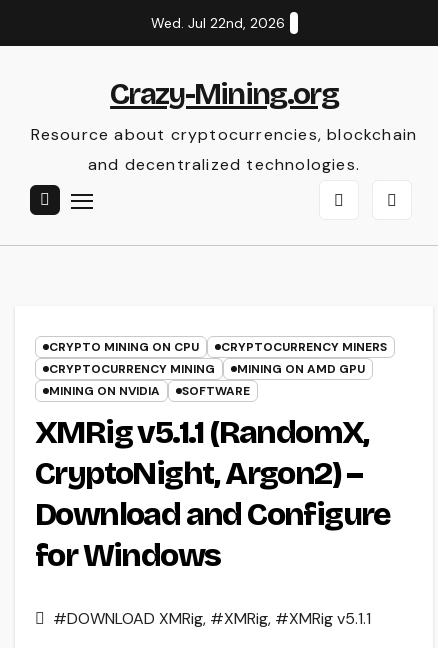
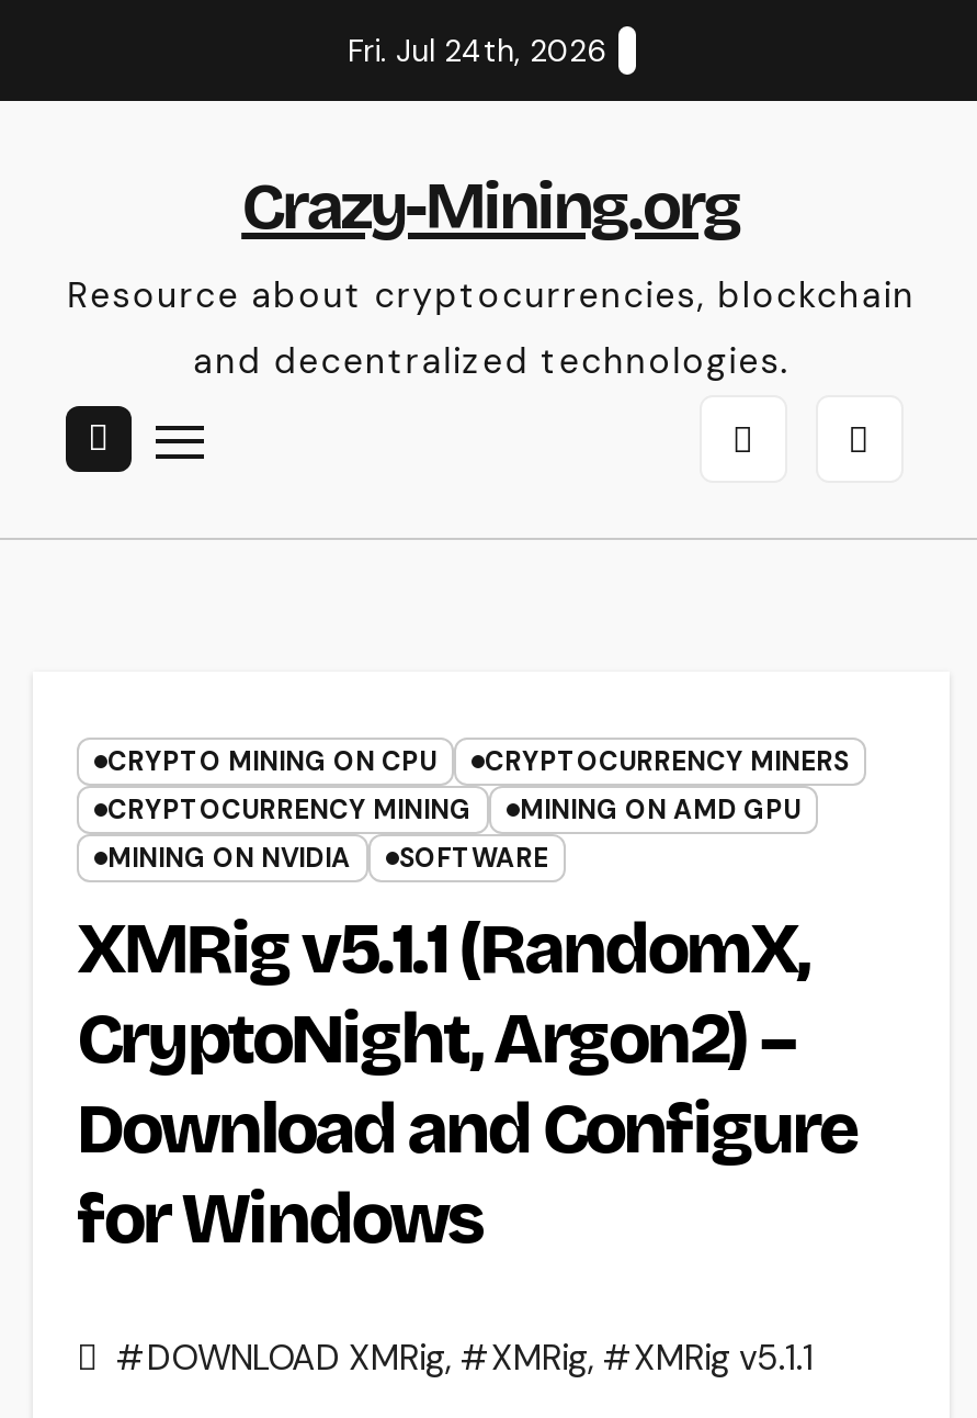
- Wed. Jul 22nd, 2026
+ Fri. Jul 24th, 2026
